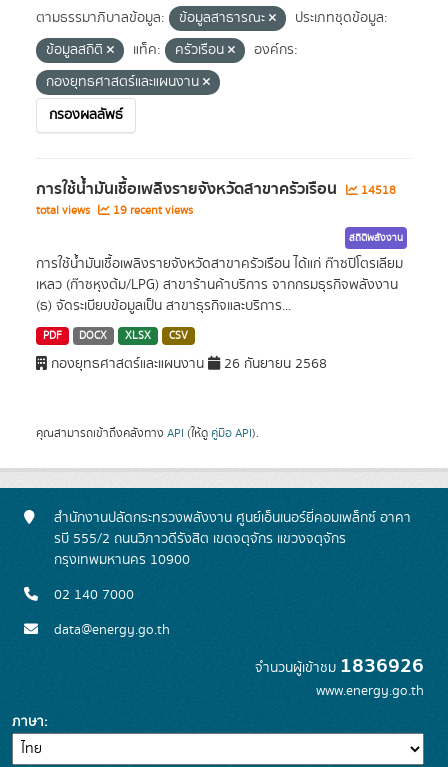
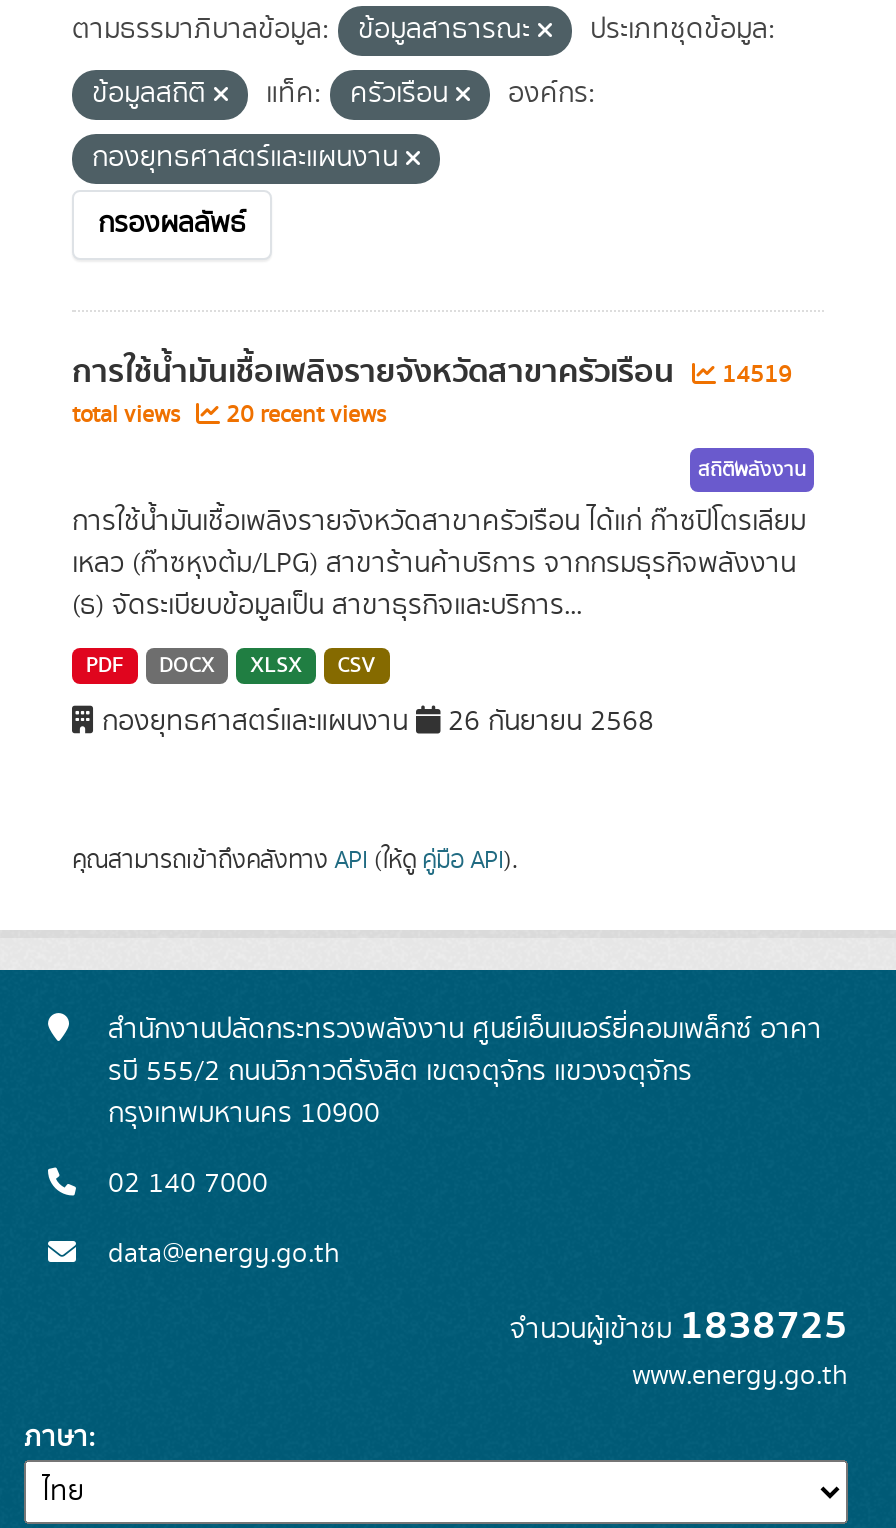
- การใช้น้ำมันเชื้อเพลิงรายจังหวัดสาขาครัวเรือน 14518
+ การใช้น้ำมันเชื้อเพลิงรายจังหวัดสาขาครัวเรือน 14519

- total views 19 recent views
+ total views 20 recent views

- จำนวนผู้เข้าชม1836926
+ จำนวนผู้เข้าชม1838725
